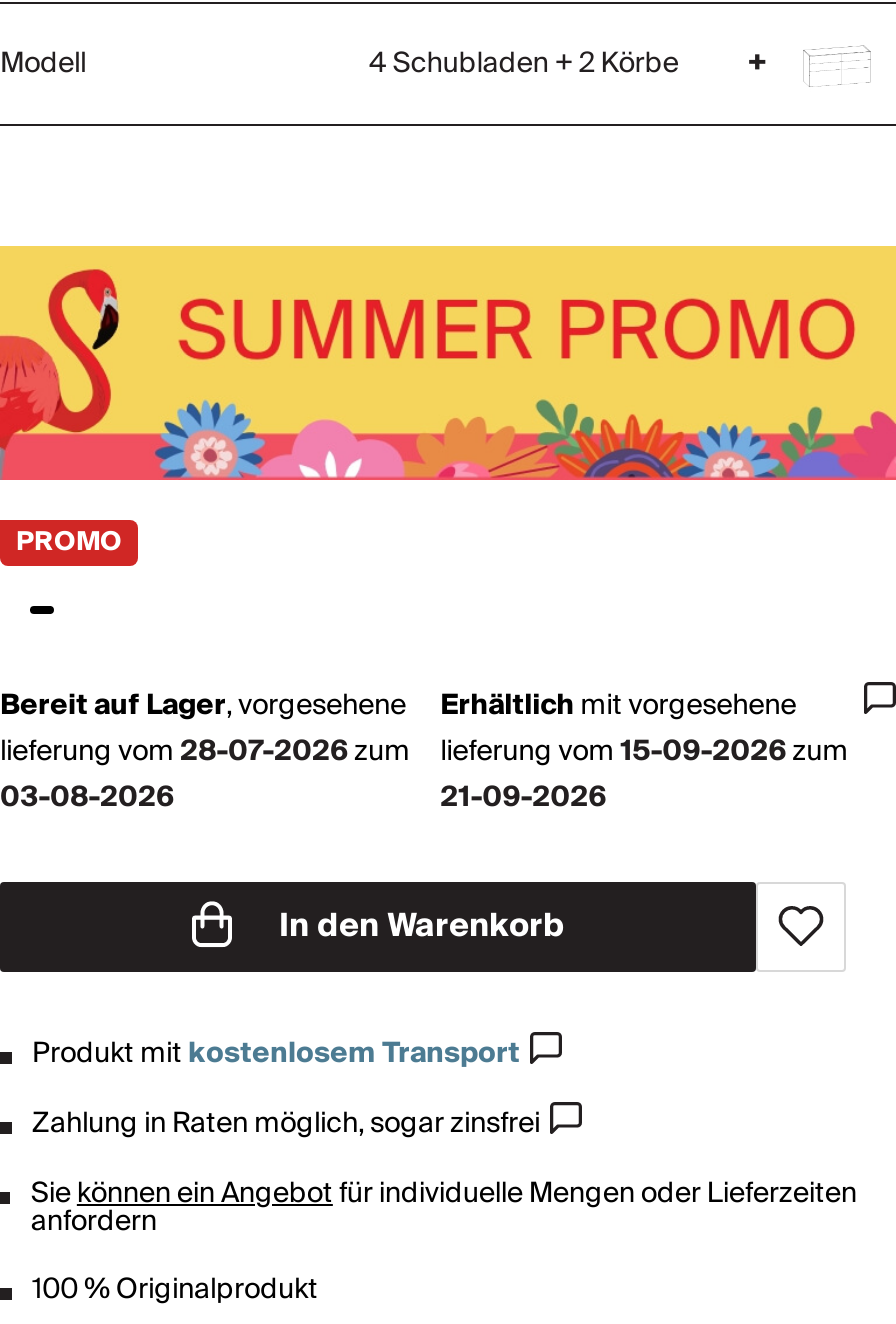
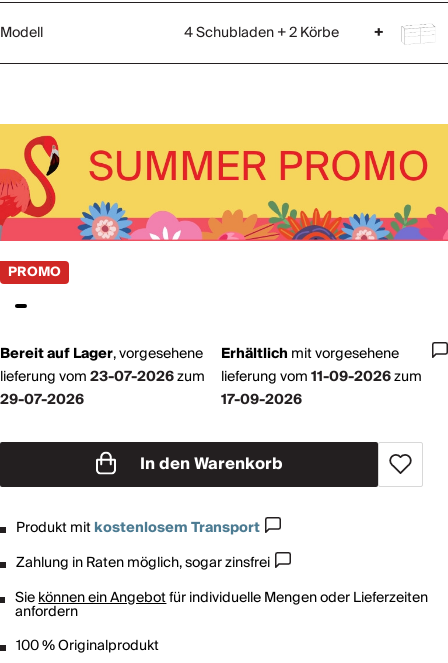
- lieferung vom 28-07-2026zum
+ lieferung vom 23-07-2026zum

- lieferung vom 15-09-2026zum
+ lieferung vom 11-09-2026zum

- 03-08-2026
+ 29-07-2026

- 21-09-2026
+ 17-09-2026
